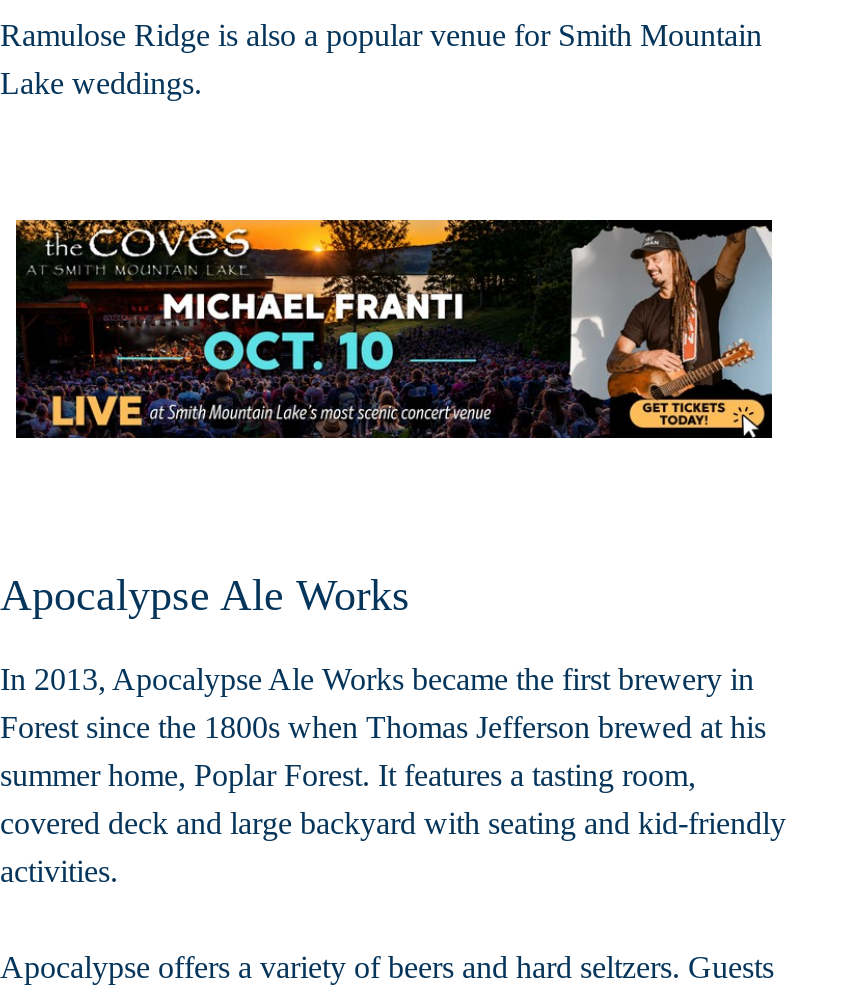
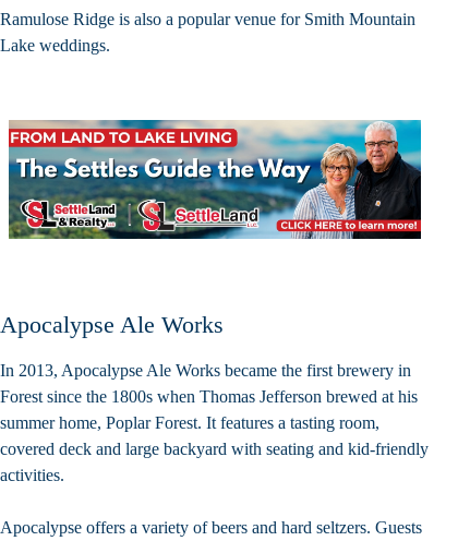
- [image]
+ [image]
